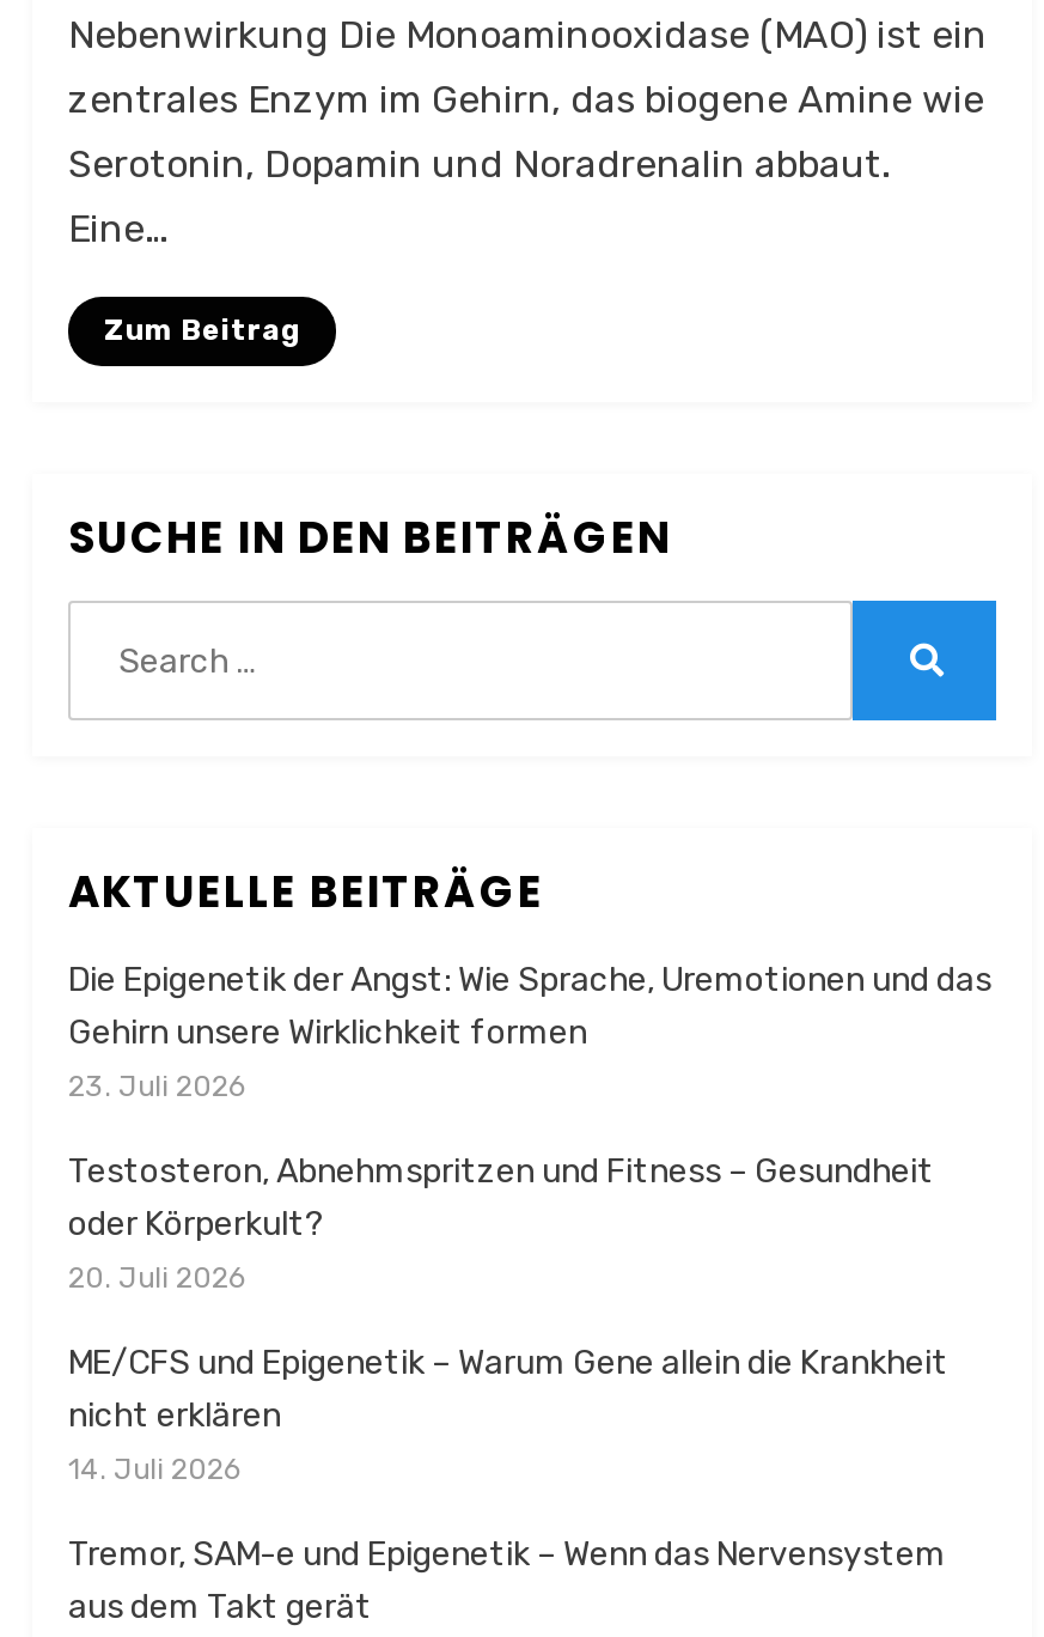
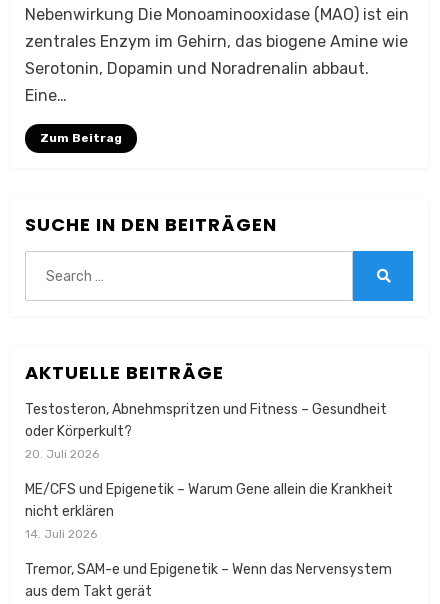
- Die Epigenetik der Angst: Wie Sprache, Uremotionen und das
- Gehirn unsere Wirklichkeit formen
- 23. Juli 2026
